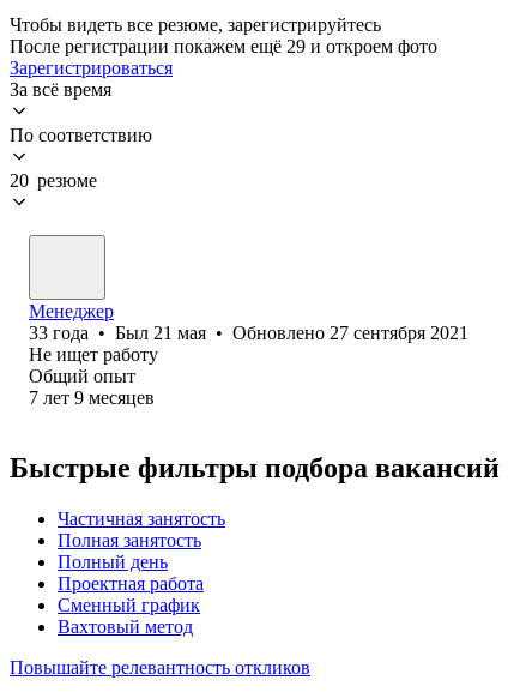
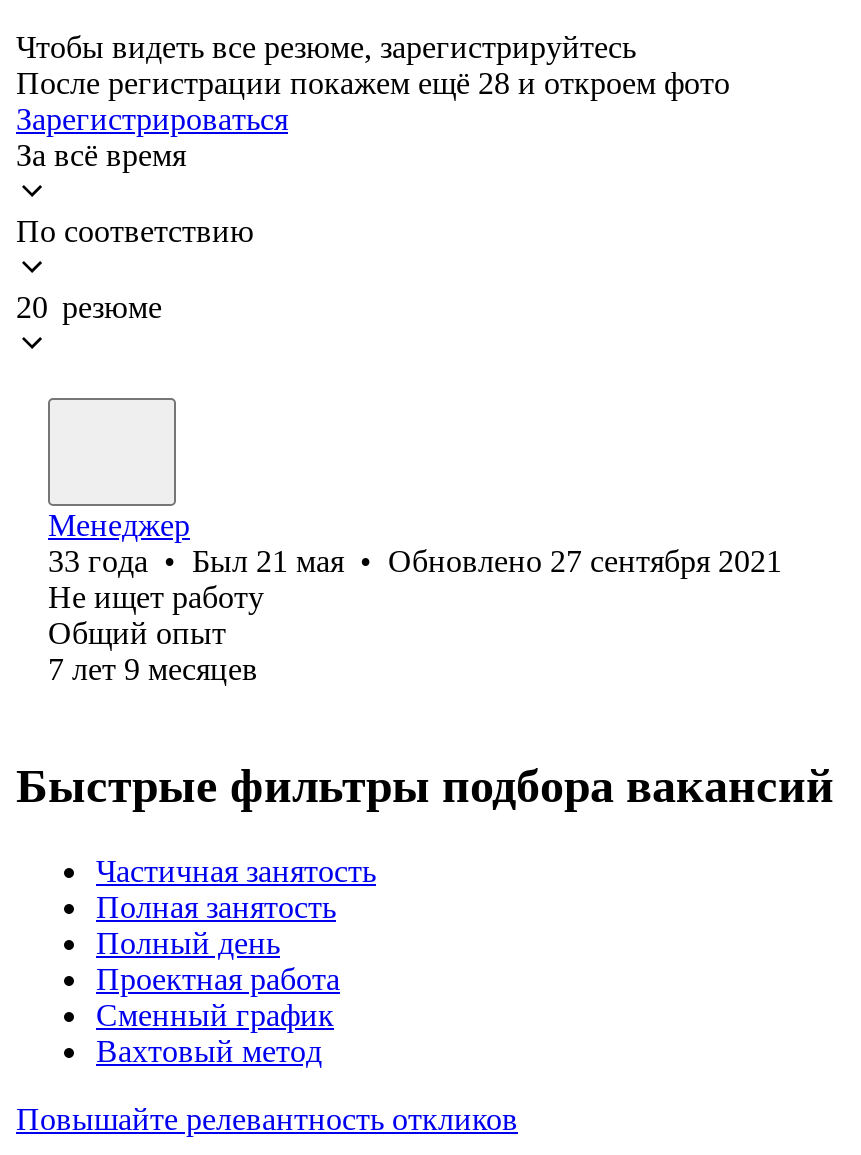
- После регистрации покажем ещё 29 и откроем фото
+ После регистрации покажем ещё 28 и откроем фото
